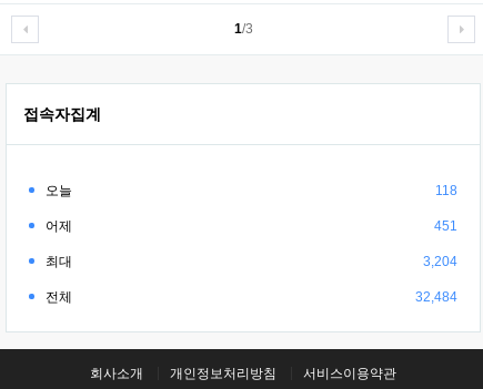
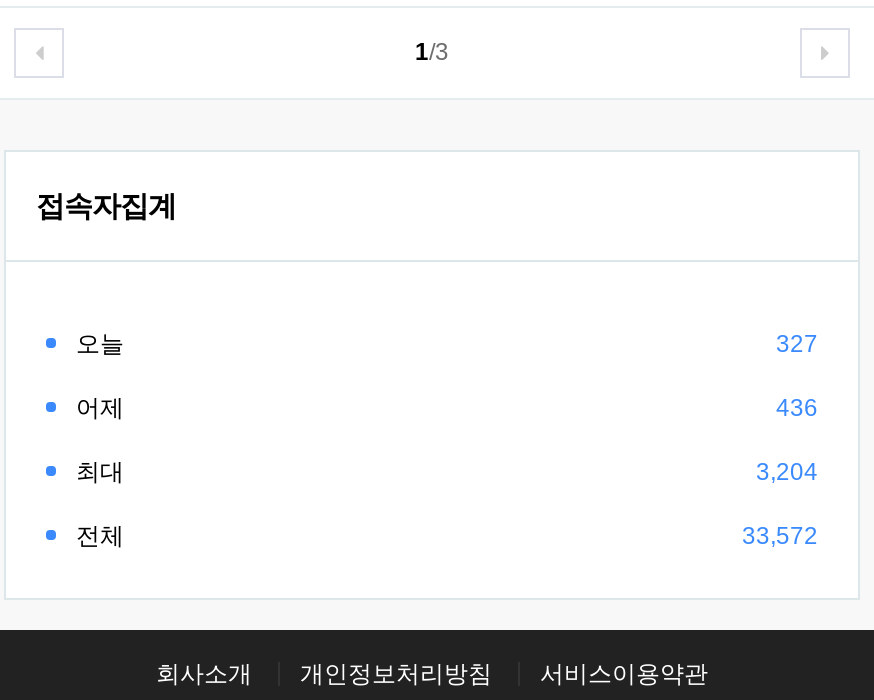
- 118
+ 327

- 451
+ 436

- 32,484
+ 33,572
